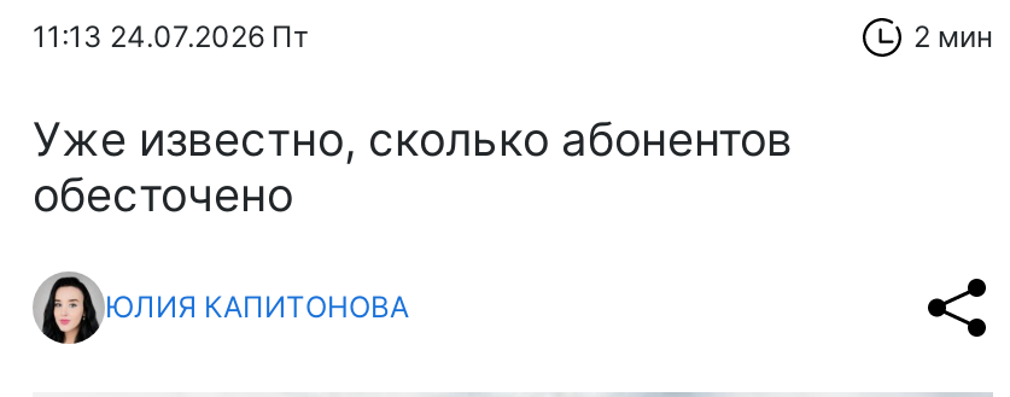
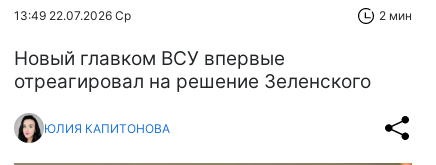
- 11:13 24.07.2026 Пт
+ 13:49 22.07.2026 Ср

- Уже известно, сколько абонентов
- обесточено
+ Новый главком ВСУ впервые
+ отреагировал на решение Зеленского
